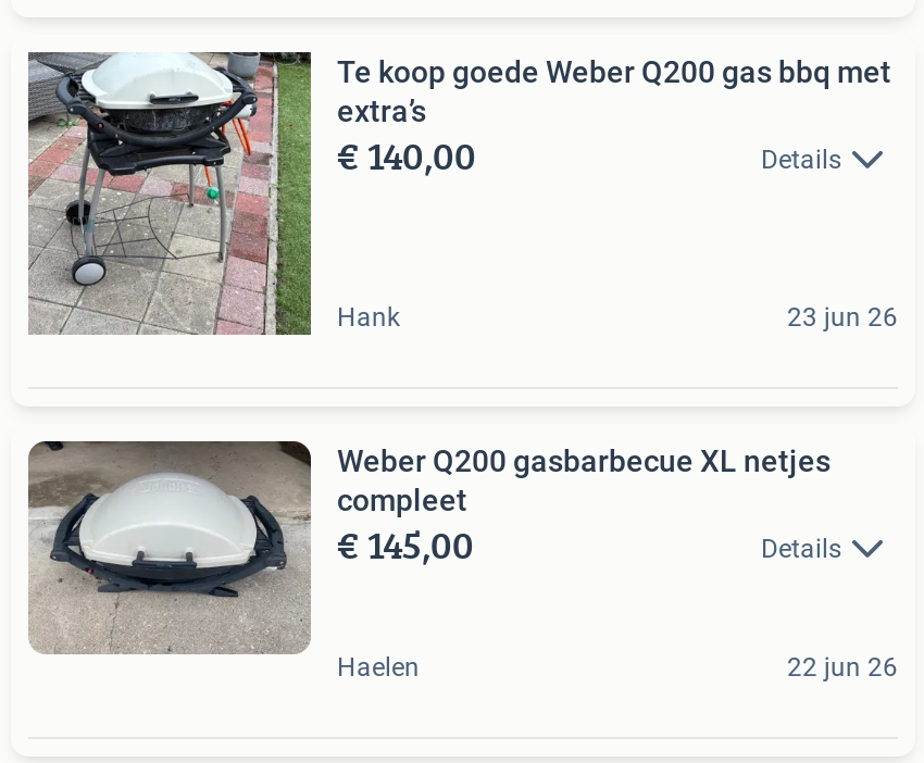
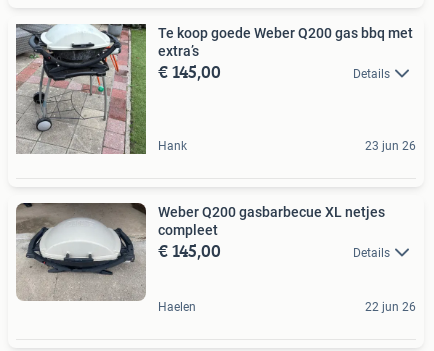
- € 140,00
+ € 145,00
